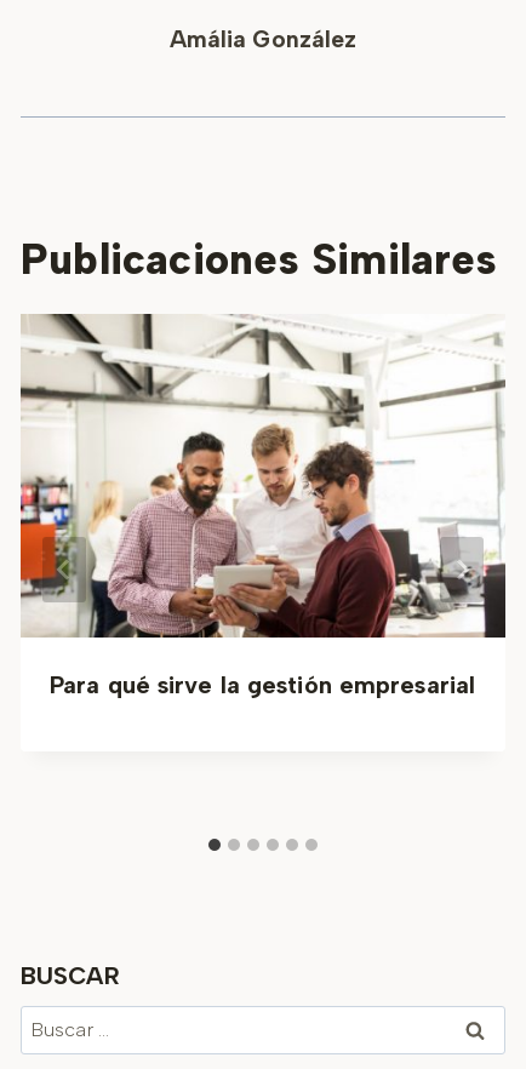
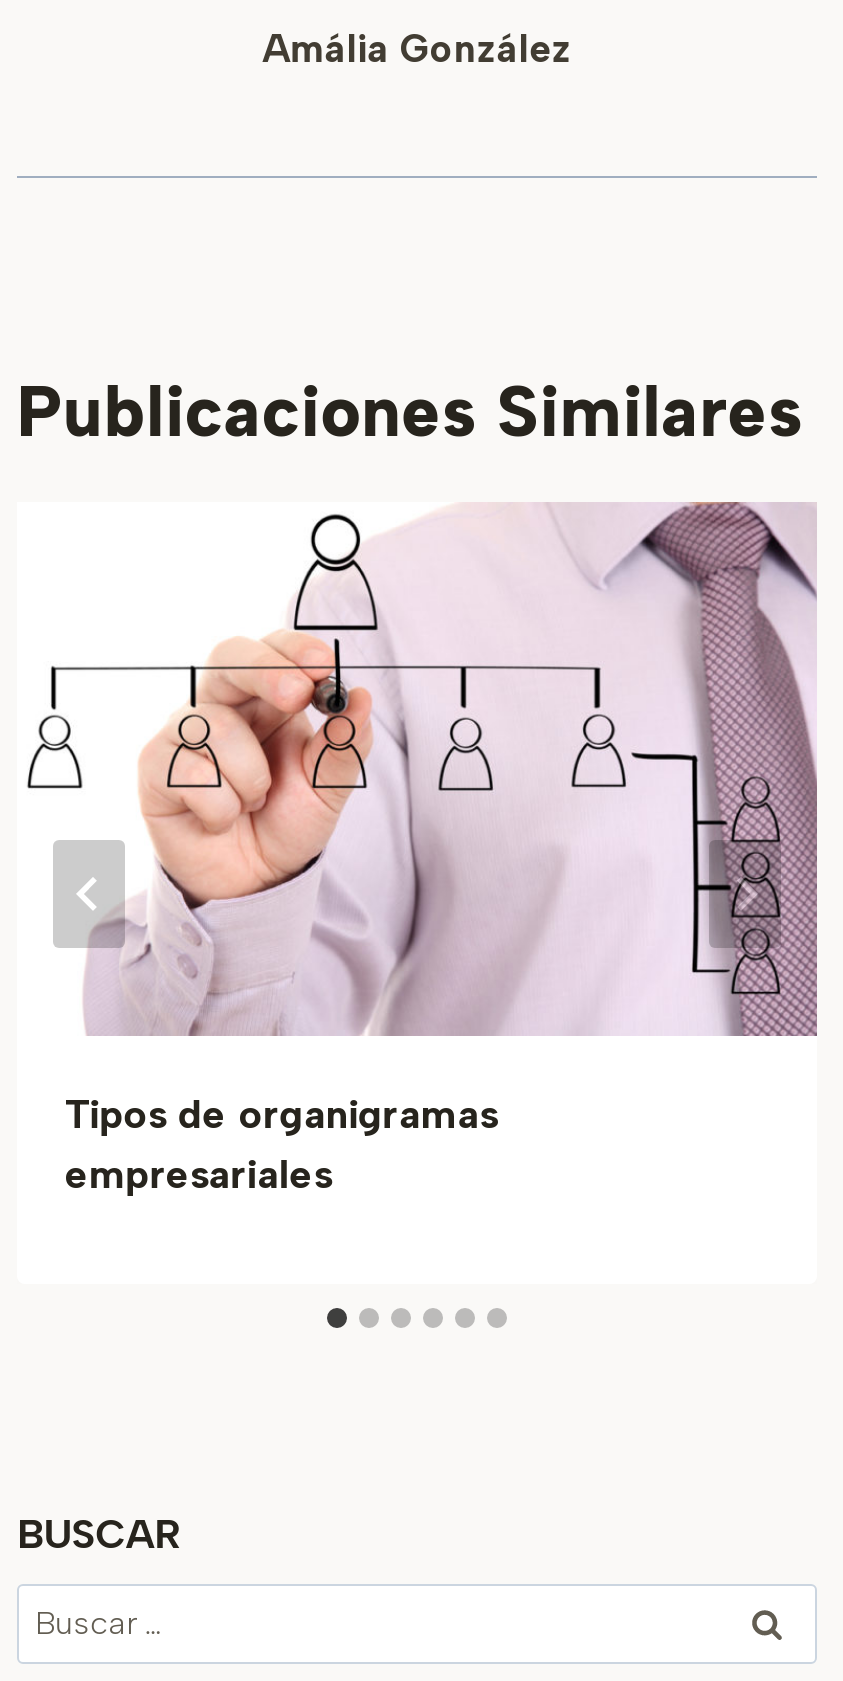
- [image]
- Para qué sirve la gestión empresarial
+ [image]
+ Tipos de organigramas
+ empresariales
